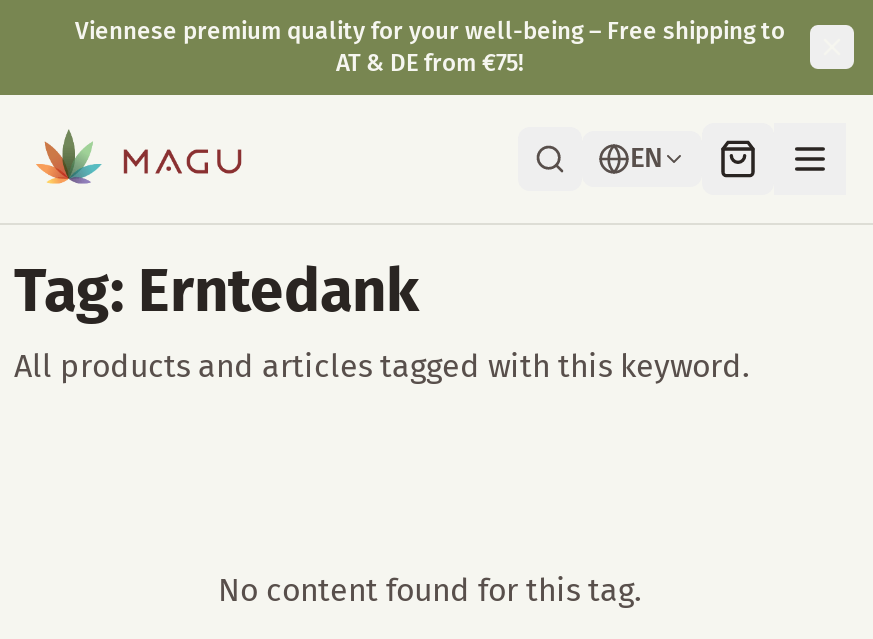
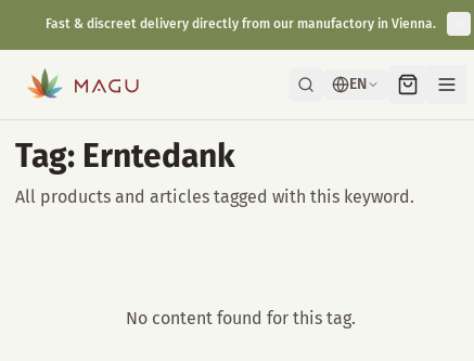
- Viennese premium quality for your well-being – Free shipping to
- AT & DE from €75!
+ Fast & discreet delivery directly from our manufactory in Vienna.
